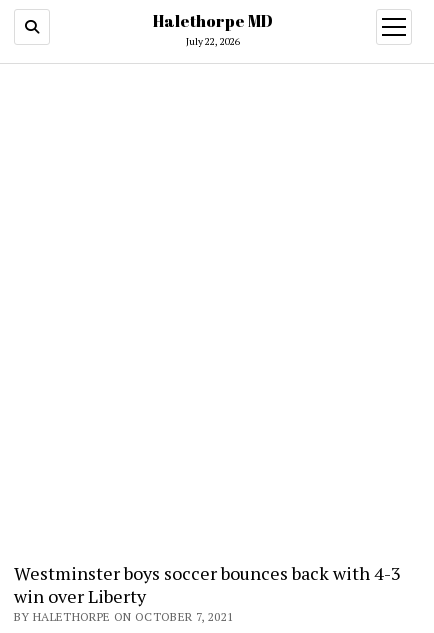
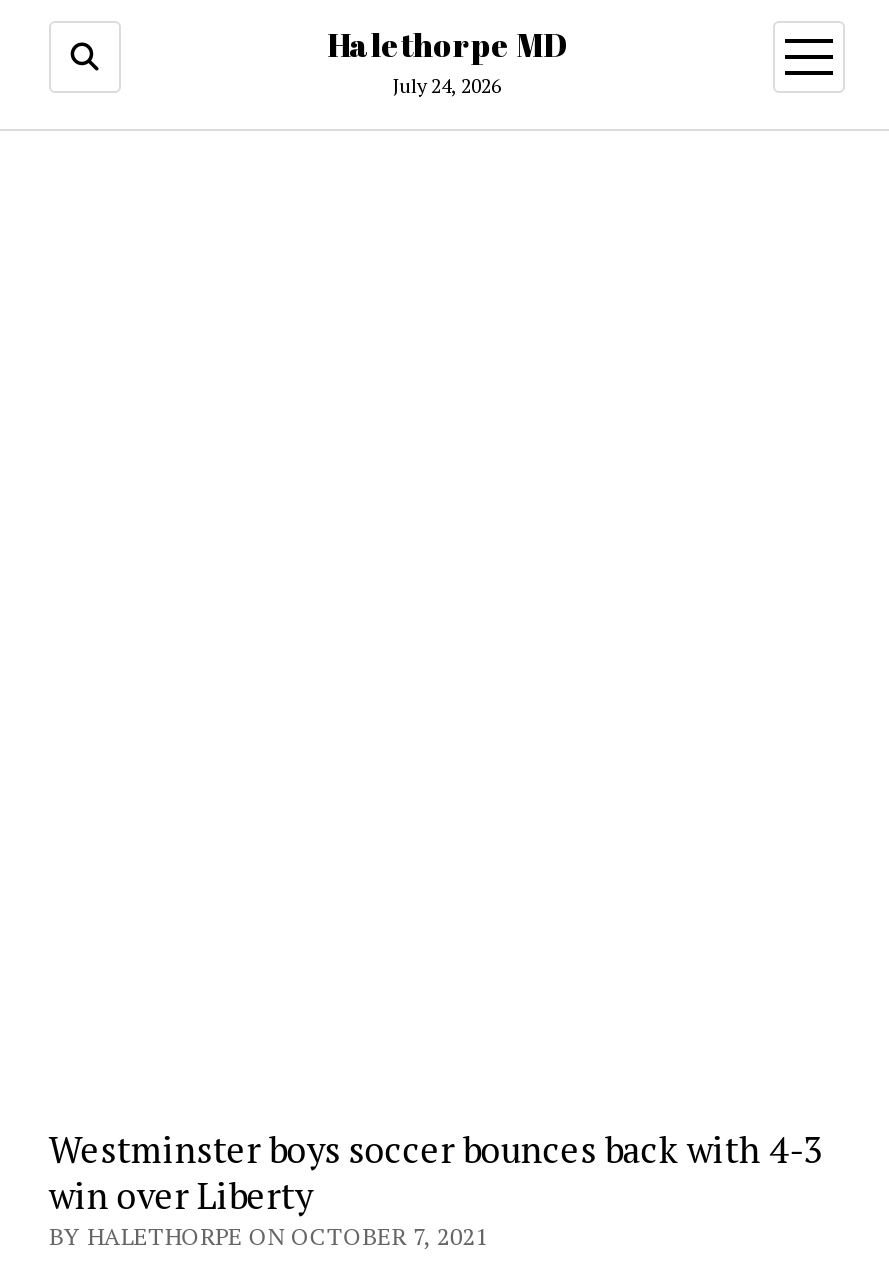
- July 22, 2026
+ July 24, 2026
